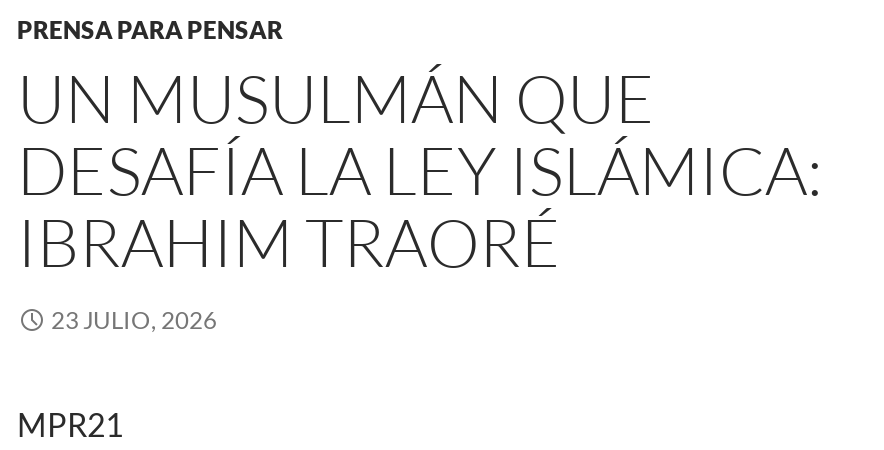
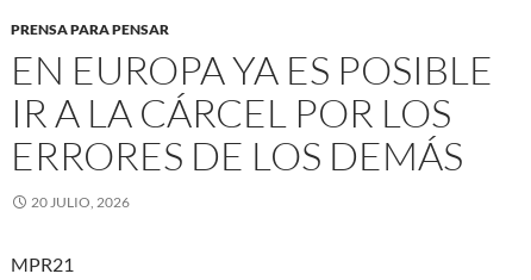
- UN MUSULMÁN QUE
- DESAFÍA LA LEY ISLÁMICA:
- IBRAHIM TRAORÉ
- 23 JULIO, 2026
+ EN EUROPA YA ES POSIBLE
+ IR A LA CÁRCEL POR LOS
+ ERRORES DE LOS DEMÁS
+ 20 JULIO, 2026
